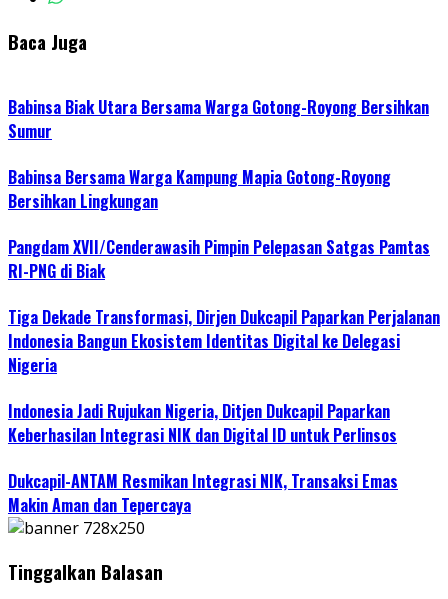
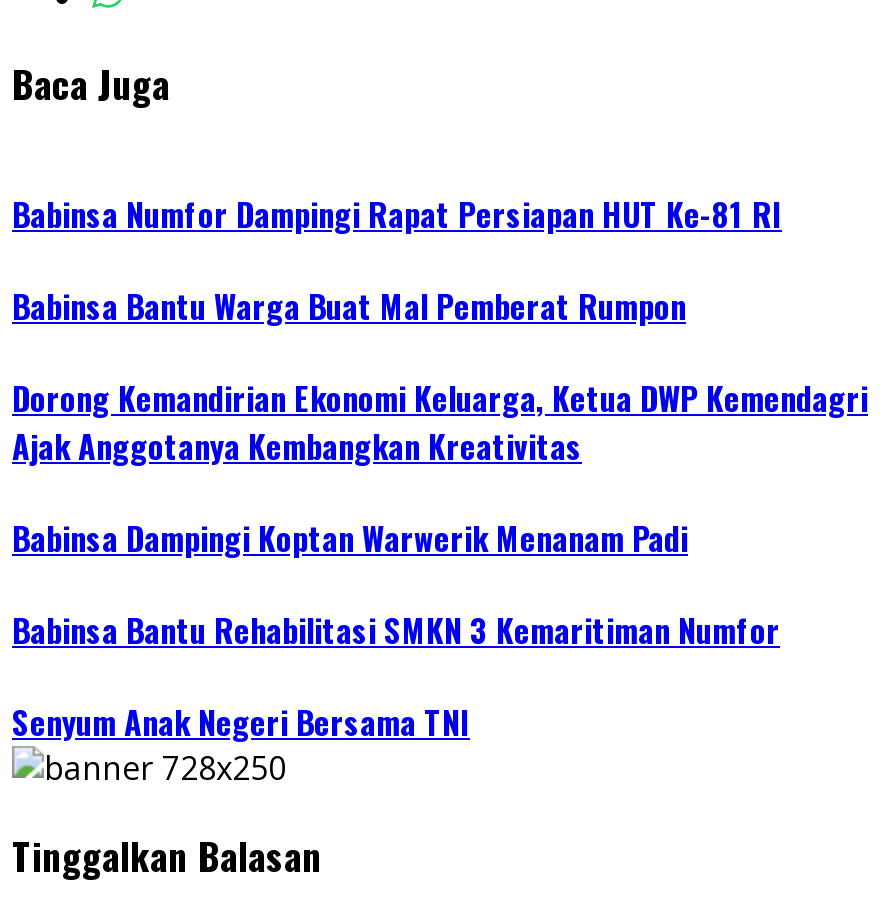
- Babinsa Biak Utara Bersama Warga Gotong-Royong Bersihkan
- Sumur
+ Babinsa Numfor Dampingi Rapat Persiapan HUT Ke-81 RI

- Babinsa Bersama Warga Kampung Mapia Gotong-Royong
- Bersihkan Lingkungan
+ Babinsa Bantu Warga Buat Mal Pemberat Rumpon

- Pangdam XVII/Cenderawasih Pimpin Pelepasan Satgas Pamtas
- RI-PNG di Biak
+ Dorong Kemandirian Ekonomi Keluarga, Ketua DWP Kemendagri
+ Ajak Anggotanya Kembangkan Kreativitas

- Tiga Dekade Transformasi, Dirjen Dukcapil Paparkan Perjalanan
- Indonesia Bangun Ekosistem Identitas Digital ke Delegasi
- Nigeria
+ Babinsa Dampingi Koptan Warwerik Menanam Padi

- Indonesia Jadi Rujukan Nigeria, Ditjen Dukcapil Paparkan
- Keberhasilan Integrasi NIK dan Digital ID untuk Perlinsos
+ Babinsa Bantu Rehabilitasi SMKN 3 Kemaritiman Numfor

- Dukcapil-ANTAM Resmikan Integrasi NIK, Transaksi Emas
- Makin Aman dan Tepercaya
+ Senyum Anak Negeri Bersama TNI
